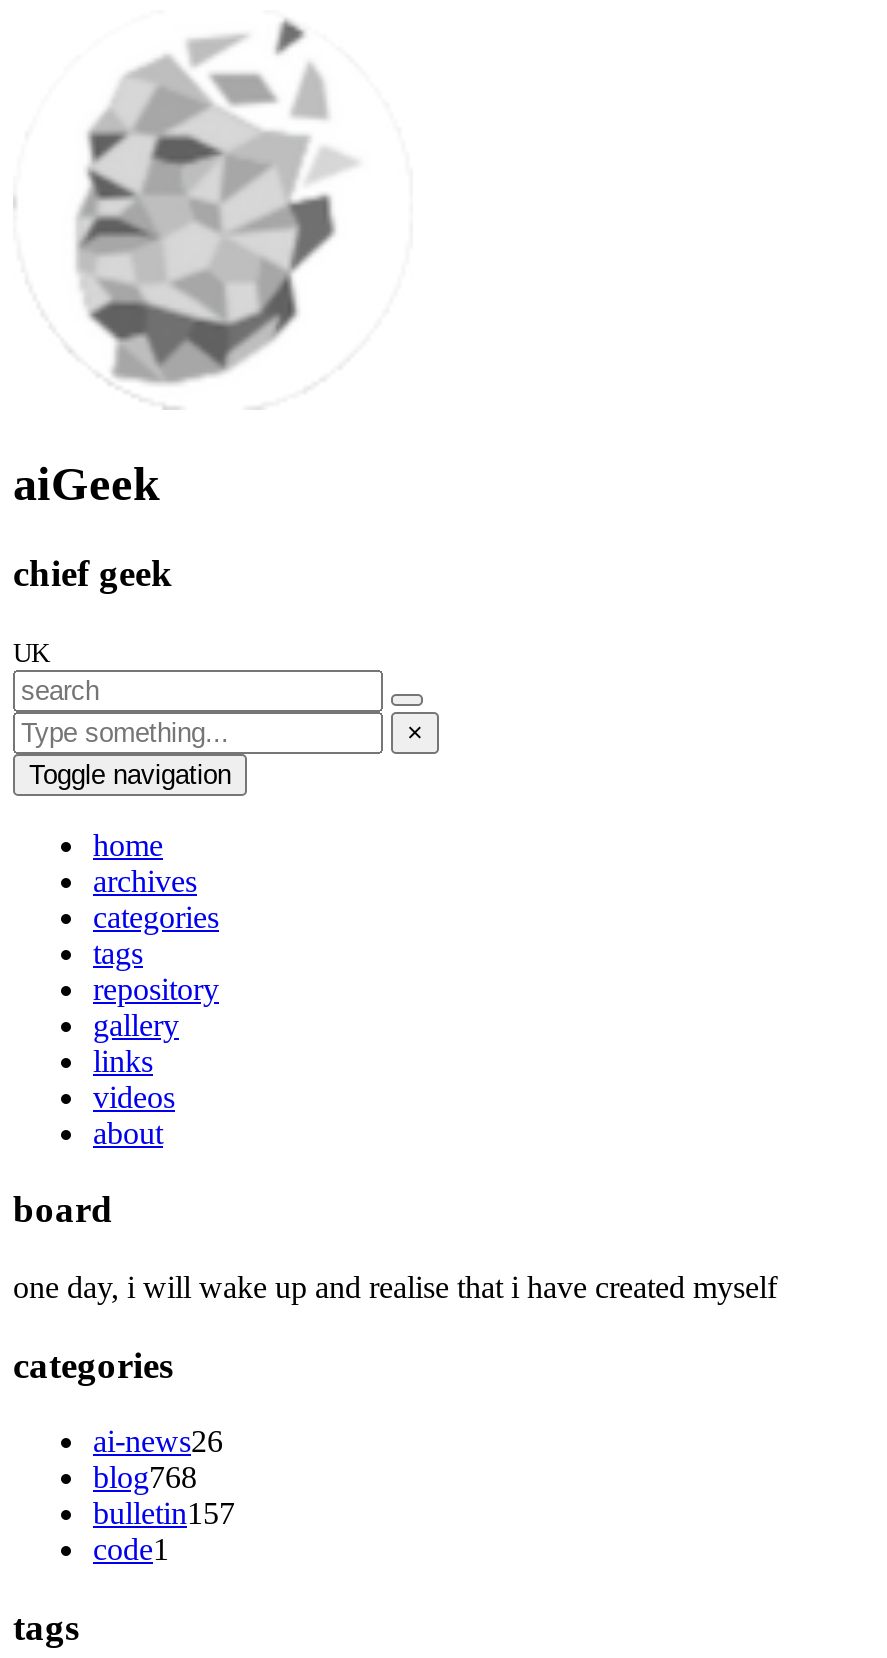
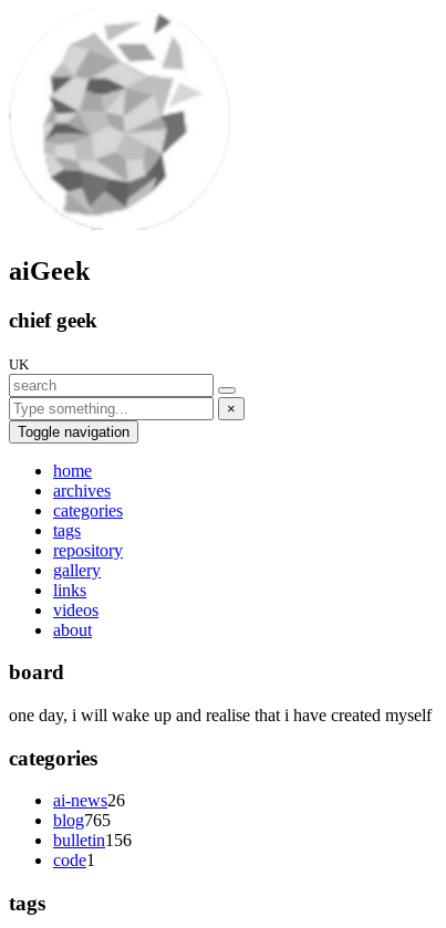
- blog768
+ blog765

- bulletin157
+ bulletin156
